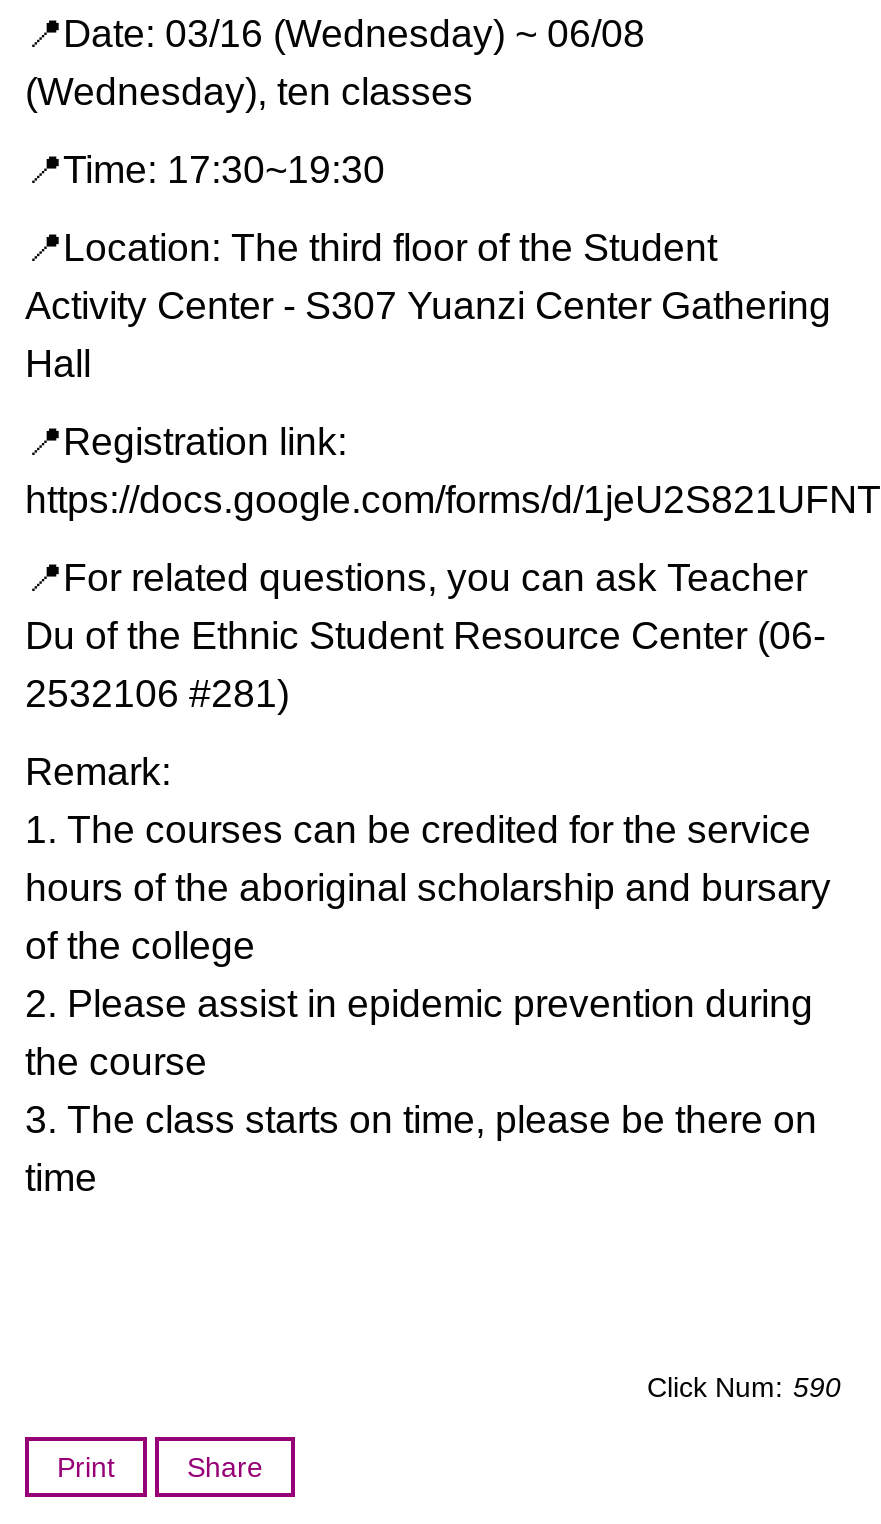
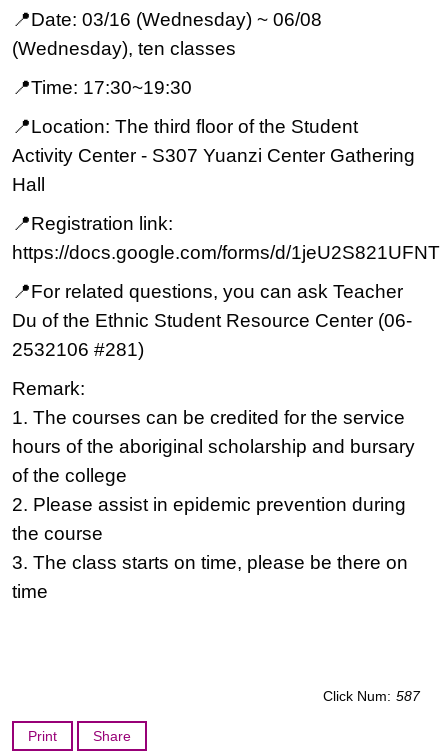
- Click Num: 590
+ Click Num: 587
